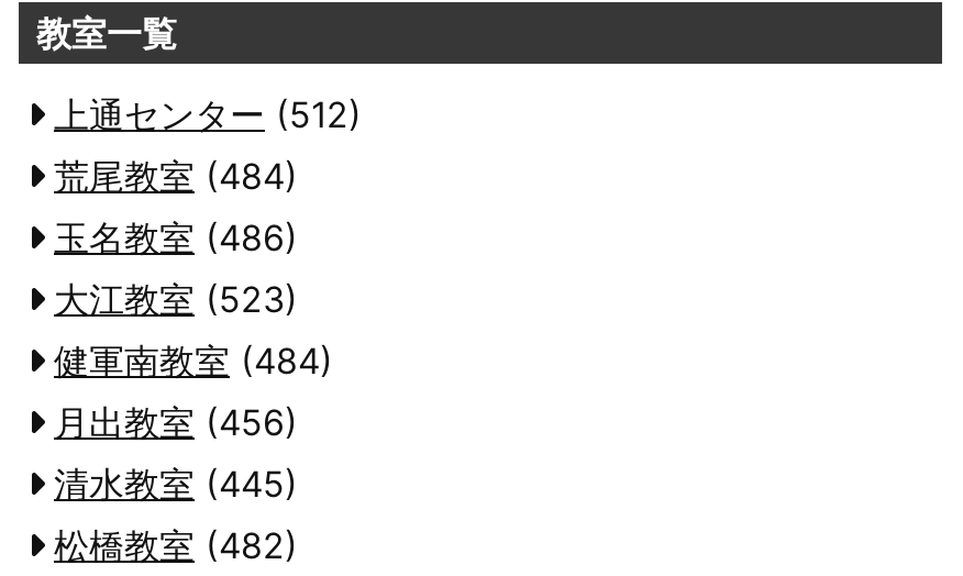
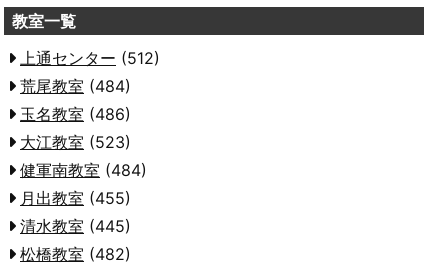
- 月出教室(456)
+ 月出教室(455)
